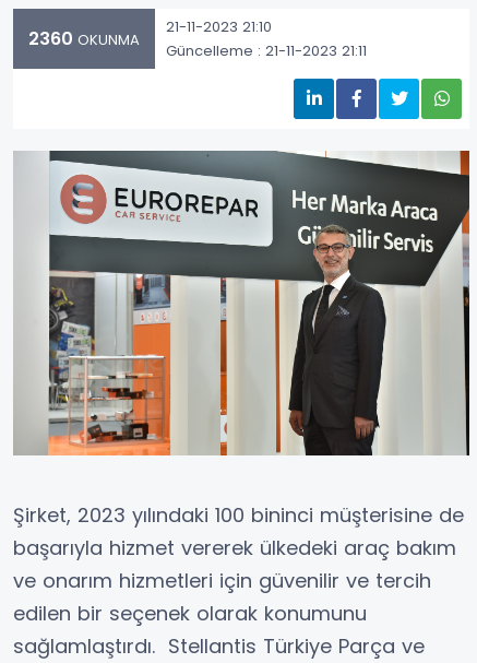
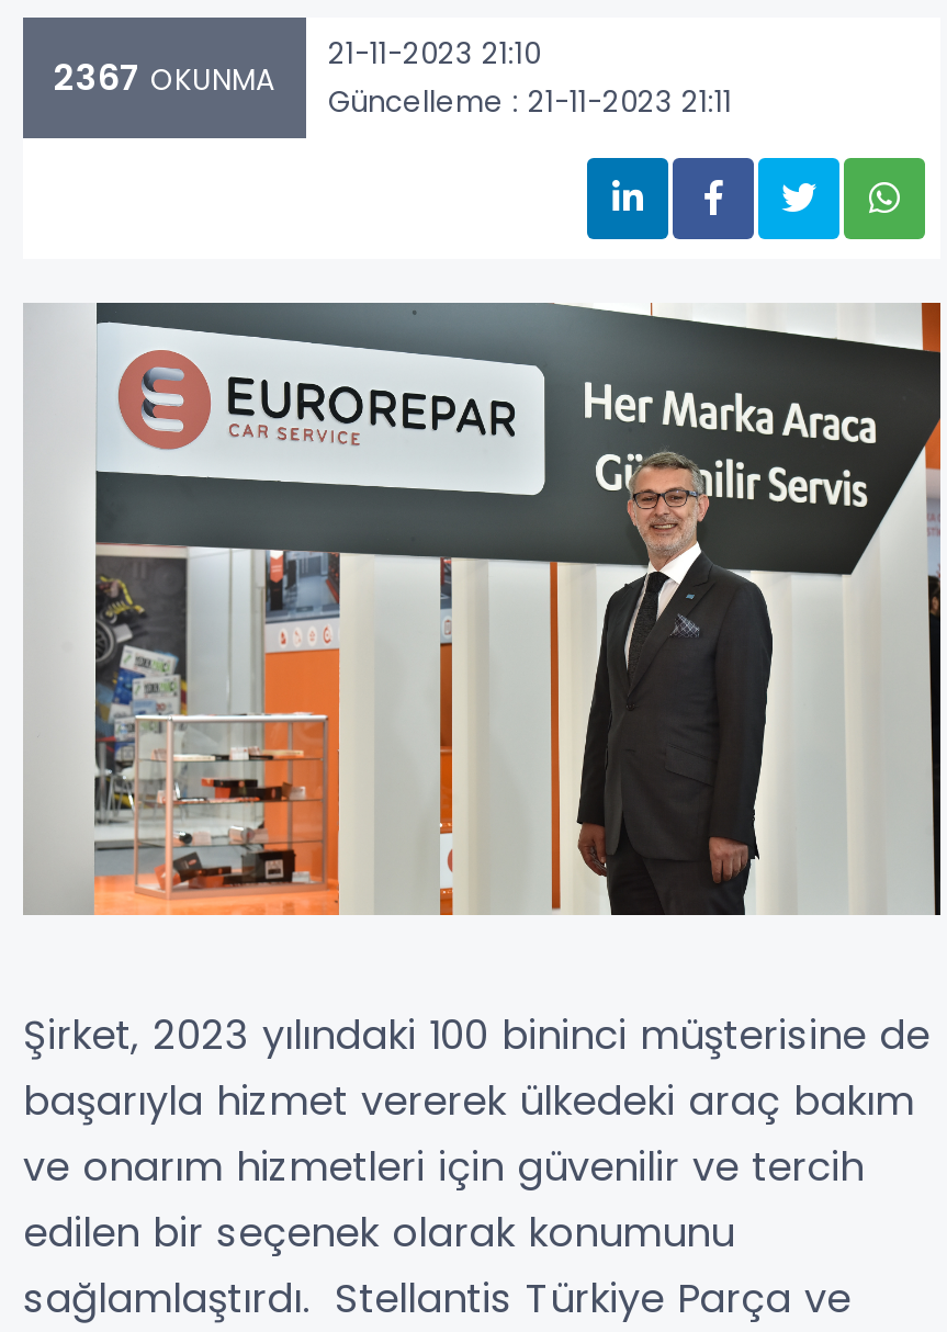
- 2360 OKUNMA 21-11-2023 21:10 Güncelleme : 21-11-2023 21:11
+ 2367 OKUNMA 21-11-2023 21:10 Güncelleme : 21-11-2023 21:11
